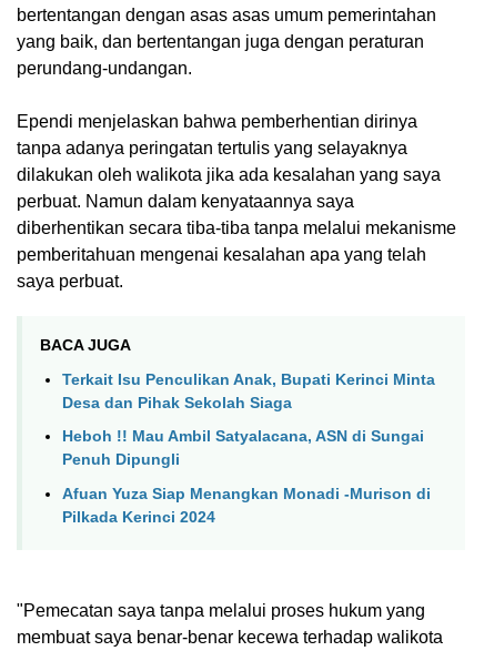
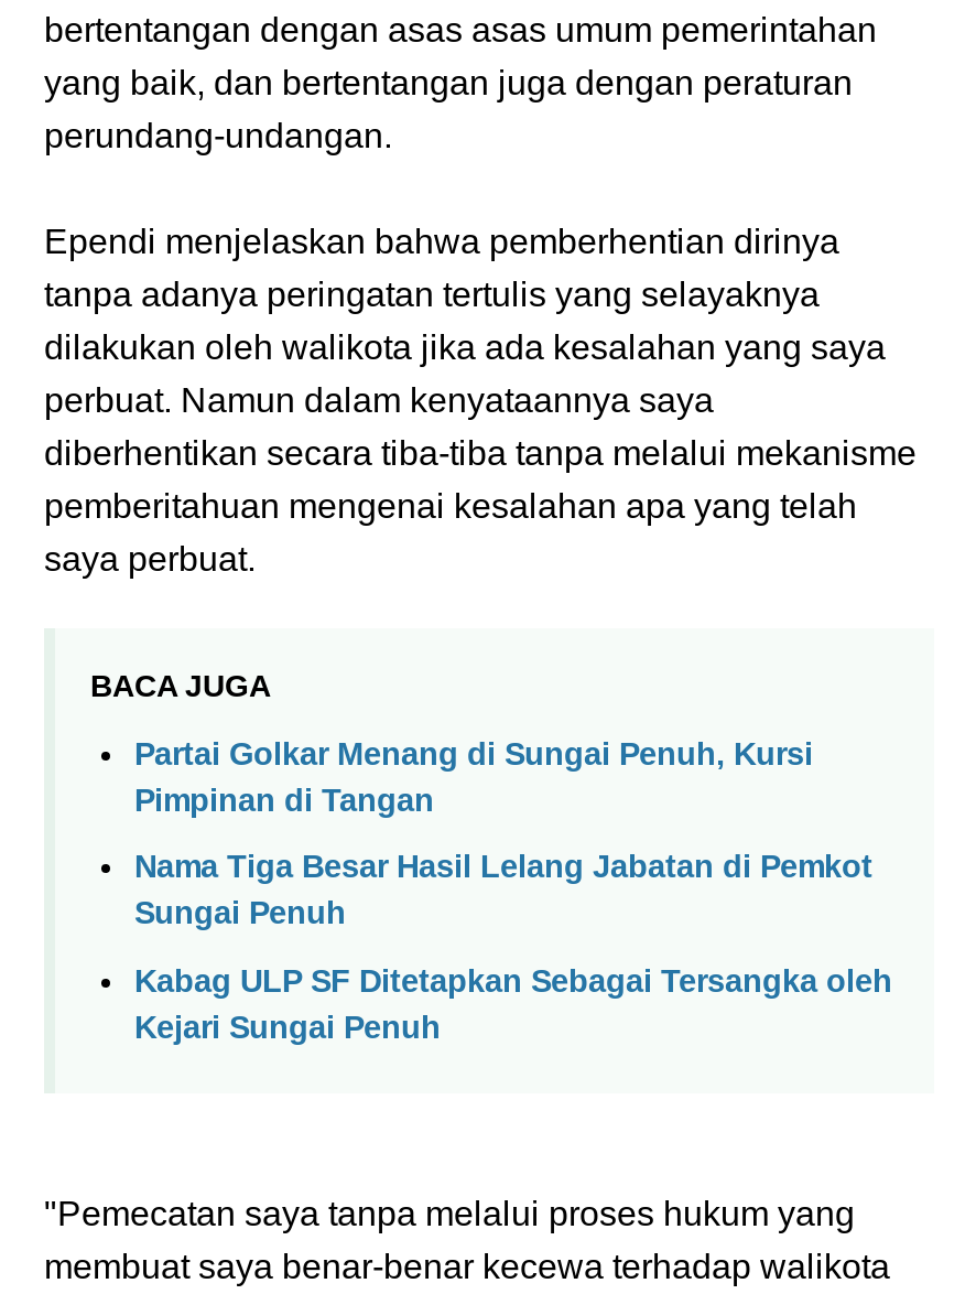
- Terkait Isu Penculikan Anak, Bupati Kerinci Minta
- Desa dan Pihak Sekolah Siaga
+ Partai Golkar Menang di Sungai Penuh, Kursi
+ Pimpinan di Tangan

- Heboh !! Mau Ambil Satyalacana, ASN di Sungai
- Penuh Dipungli
+ Nama Tiga Besar Hasil Lelang Jabatan di Pemkot
+ Sungai Penuh

- Afuan Yuza Siap Menangkan Monadi -Murison di
- Pilkada Kerinci 2024
+ Kabag ULP SF Ditetapkan Sebagai Tersangka oleh
+ Kejari Sungai Penuh
